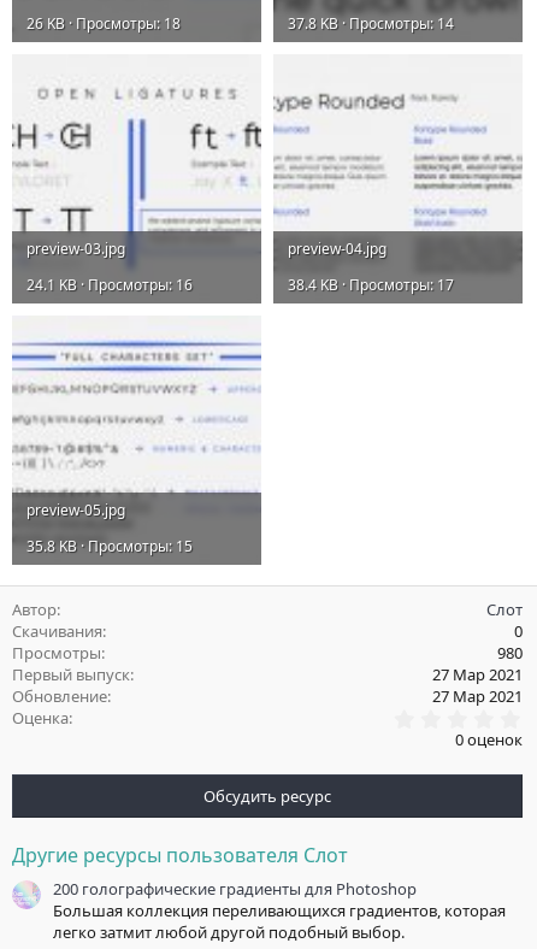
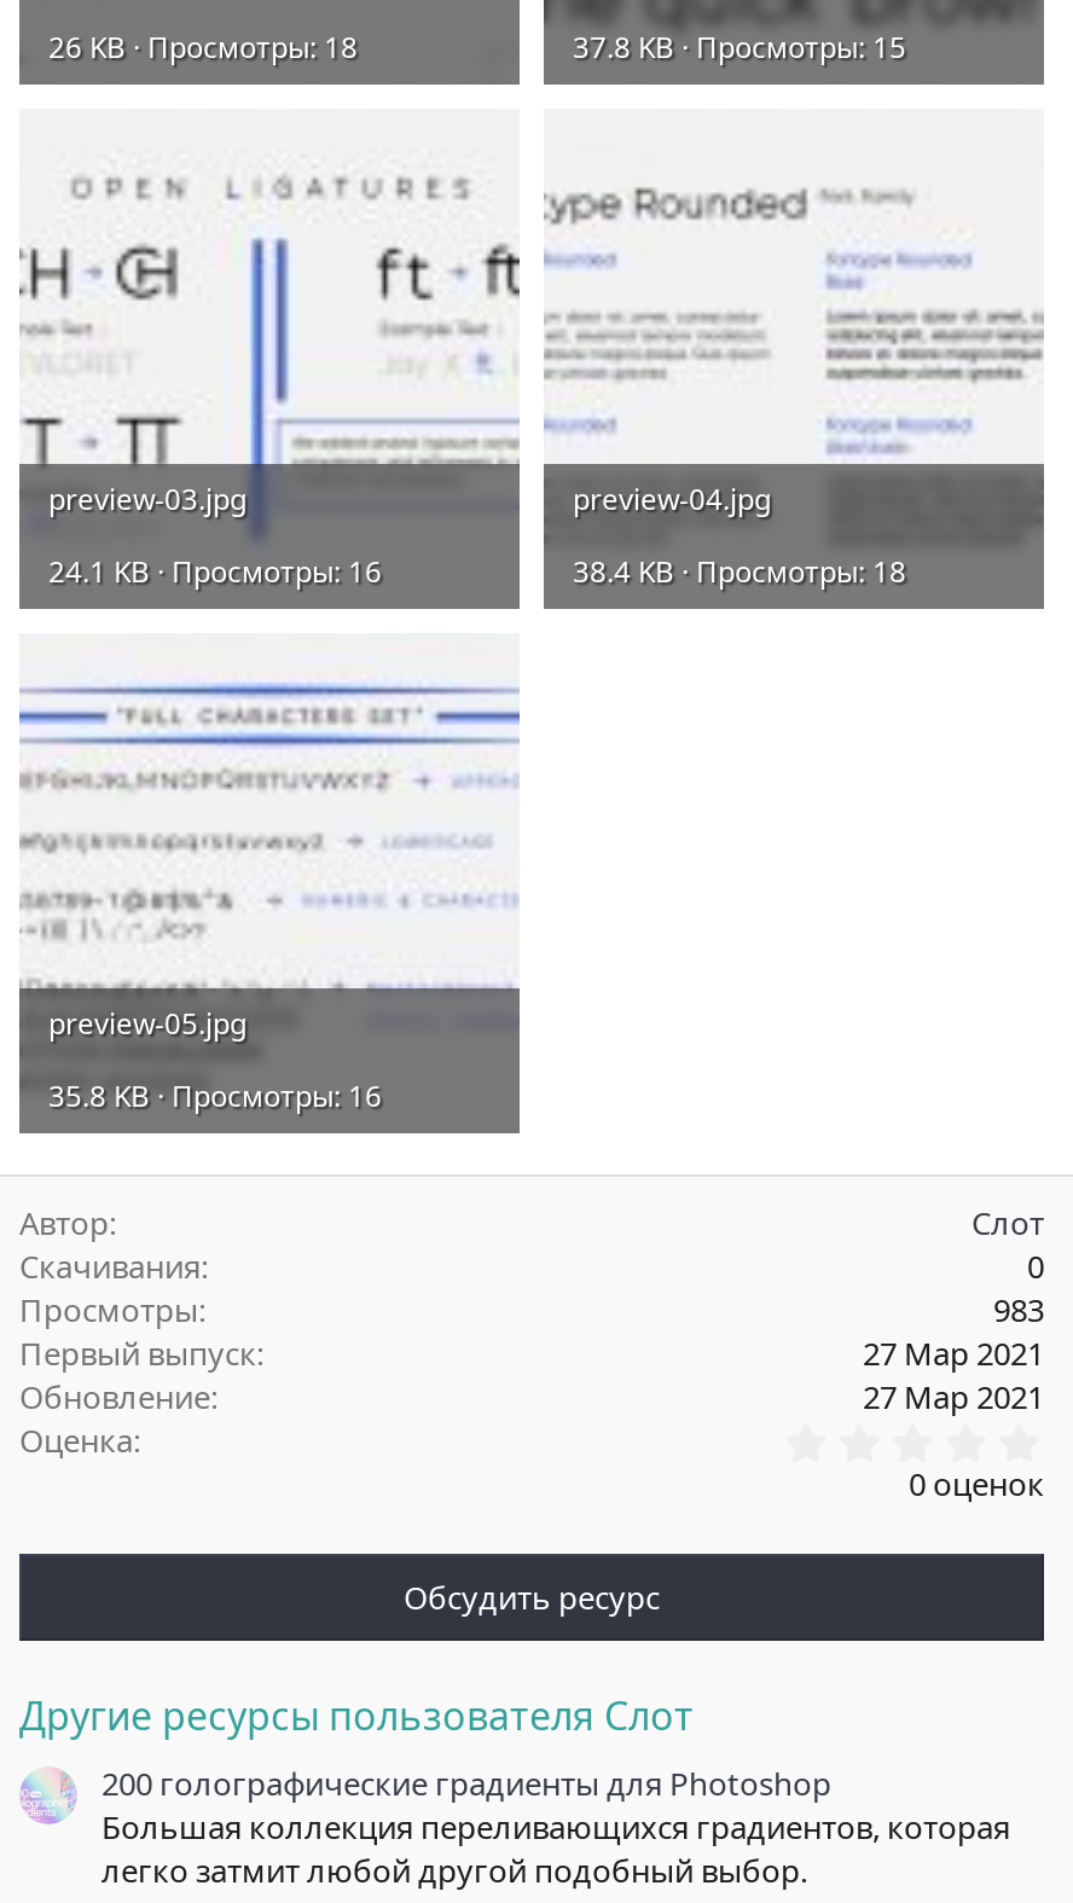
- 37.8 KB · Просмотры: 14
+ 37.8 KB · Просмотры: 15

- 38.4 KB · Просмотры: 17
+ 38.4 KB · Просмотры: 18

- 35.8 KB · Просмотры: 15
+ 35.8 KB · Просмотры: 16

- 980
+ 983
